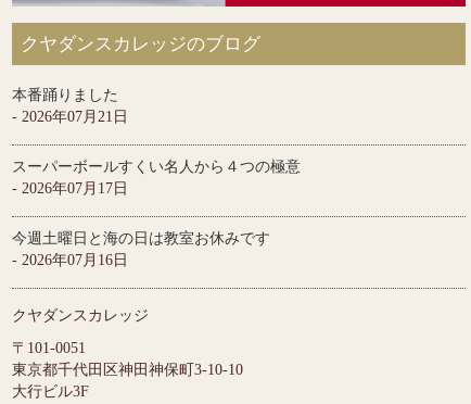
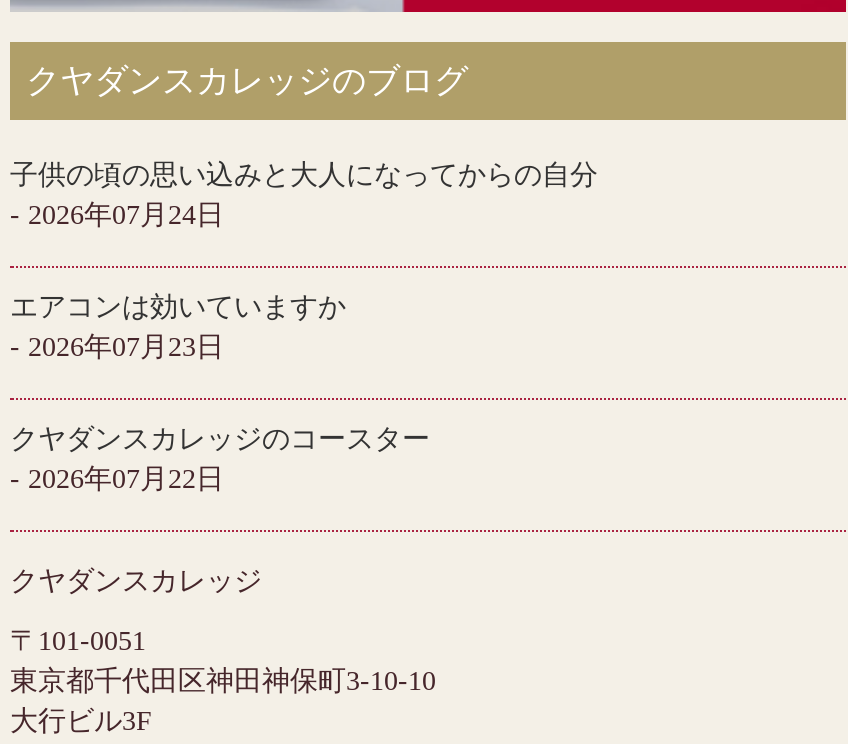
- 本番踊りました
- - 2026年07月21日
+ 子供の頃の思い込みと大人になってからの自分
+ - 2026年07月24日

- スーパーボールすくい名人から４つの極意
- - 2026年07月17日
+ エアコンは効いていますか
+ - 2026年07月23日

- 今週土曜日と海の日は教室お休みです
- - 2026年07月16日
+ クヤダンスカレッジのコースター
+ - 2026年07月22日
